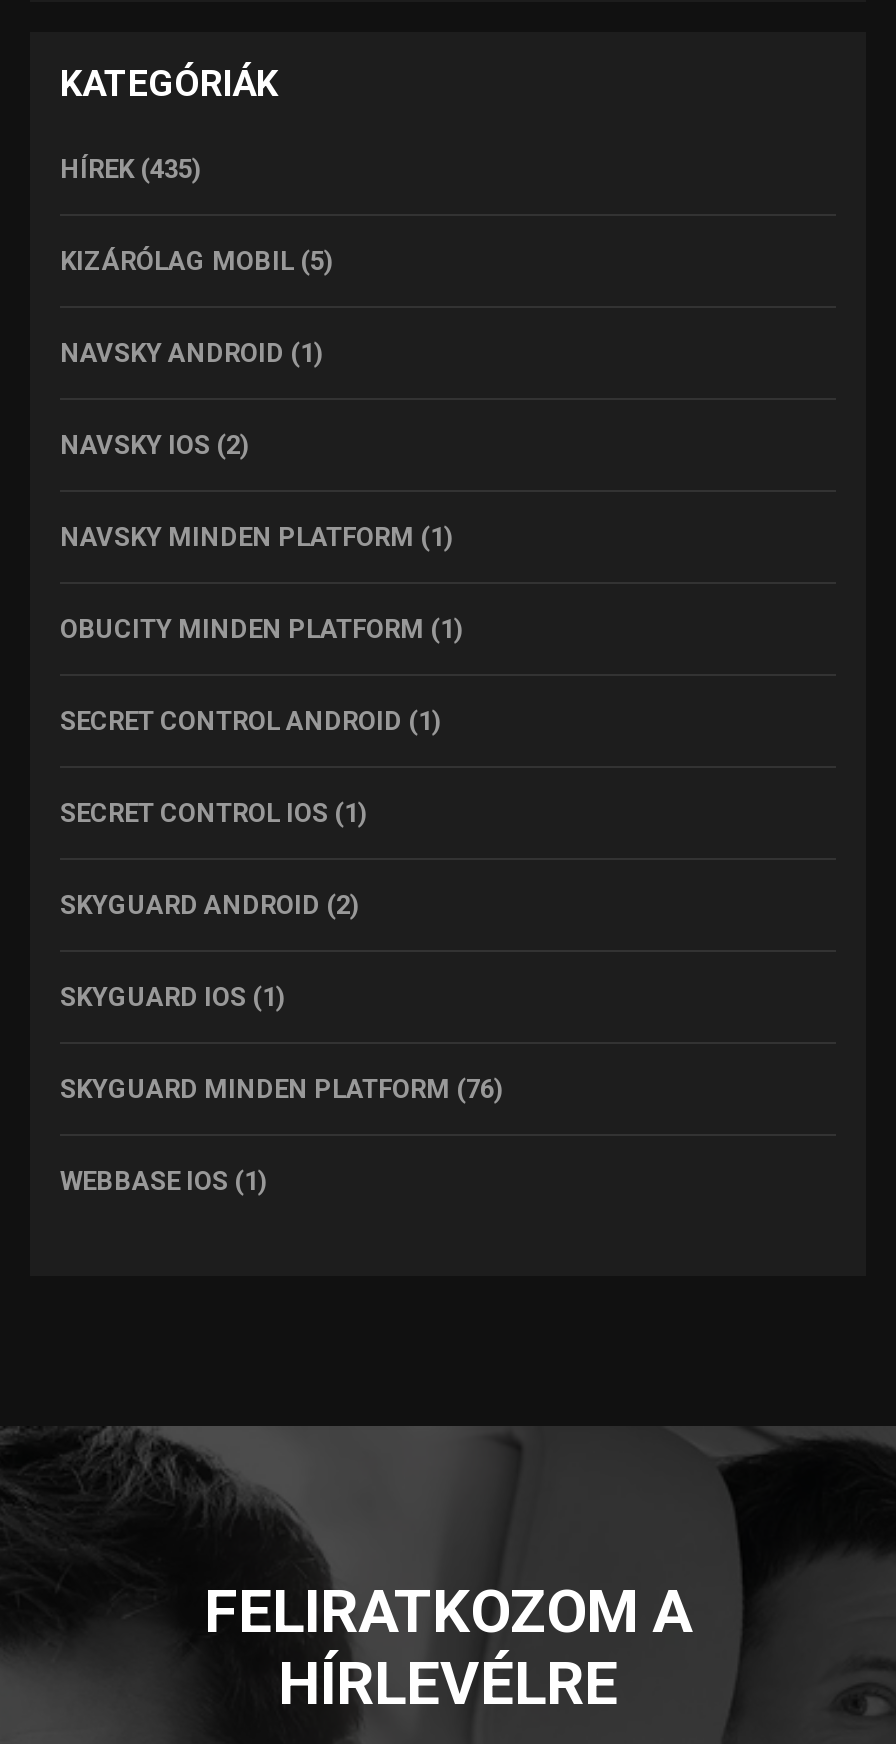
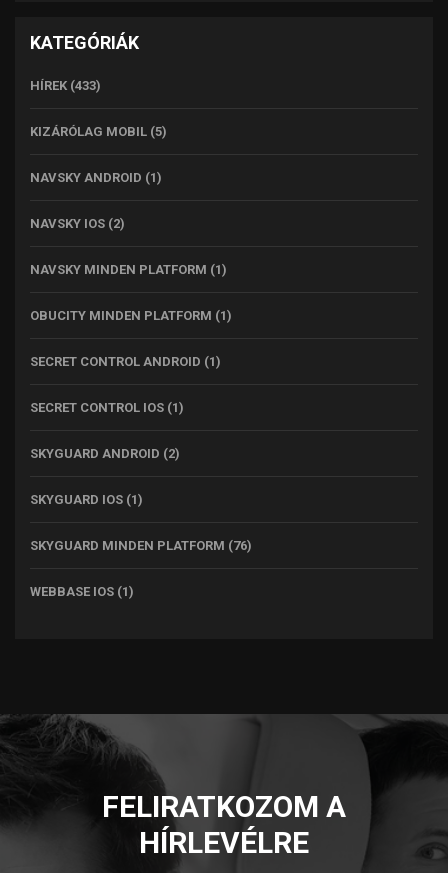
- HÍREK (435)
+ HÍREK (433)
